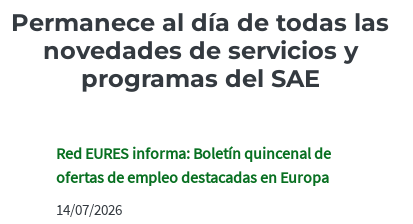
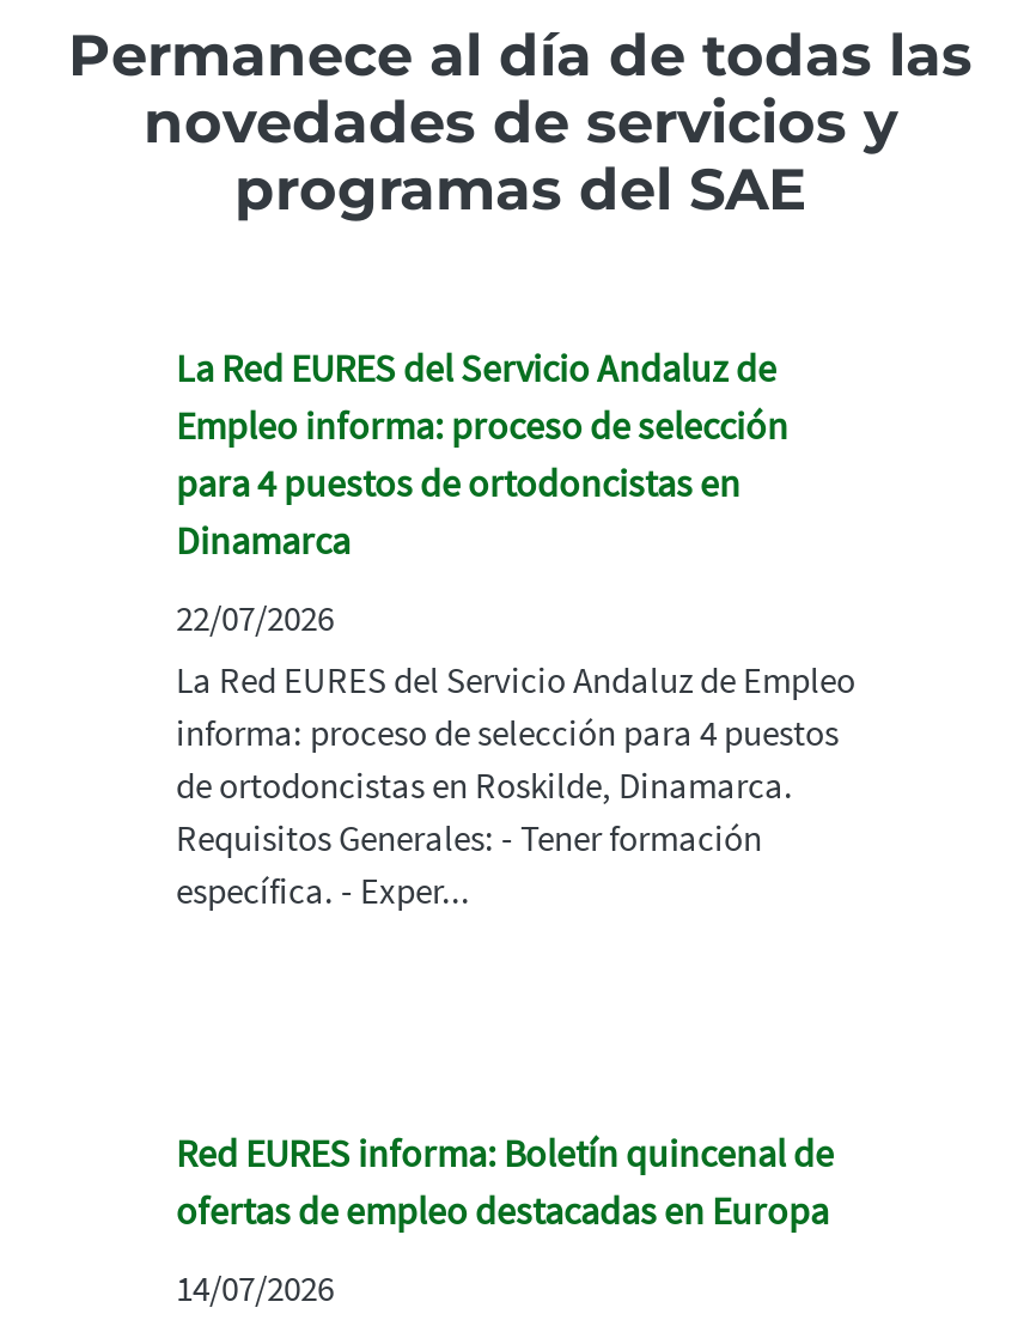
+ La Red EURES del Servicio Andaluz de
+ Empleo informa: proceso de selección
+ para 4 puestos de ortodoncistas en
+ Dinamarca
+ 22/07/2026
+ La Red EURES del Servicio Andaluz de Empleo
+ informa: proceso de selección para 4 puestos
+ de ortodoncistas en Roskilde, Dinamarca.
+ Requisitos Generales: - Tener formación
+ específica. - Exper...
